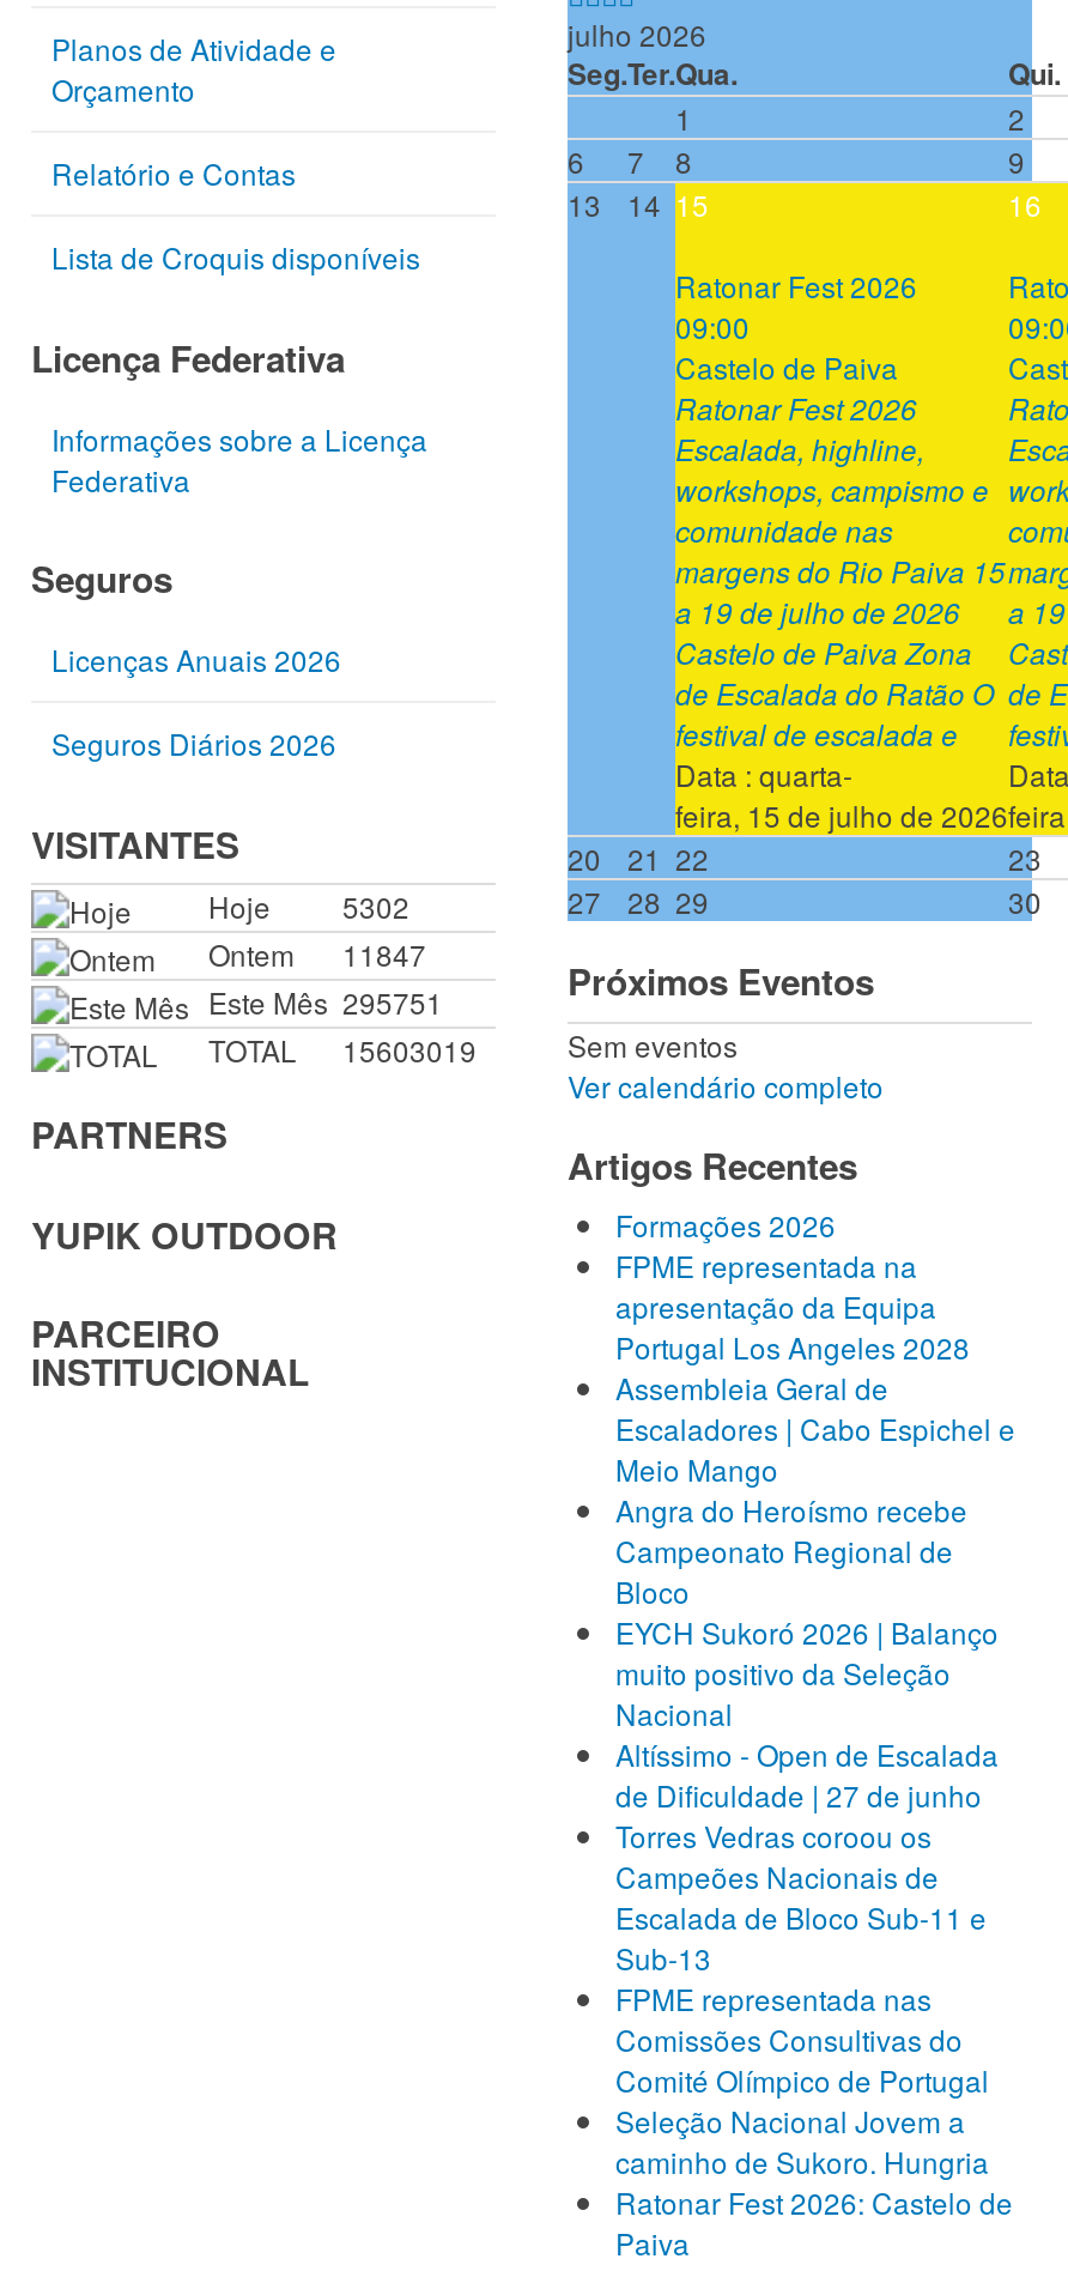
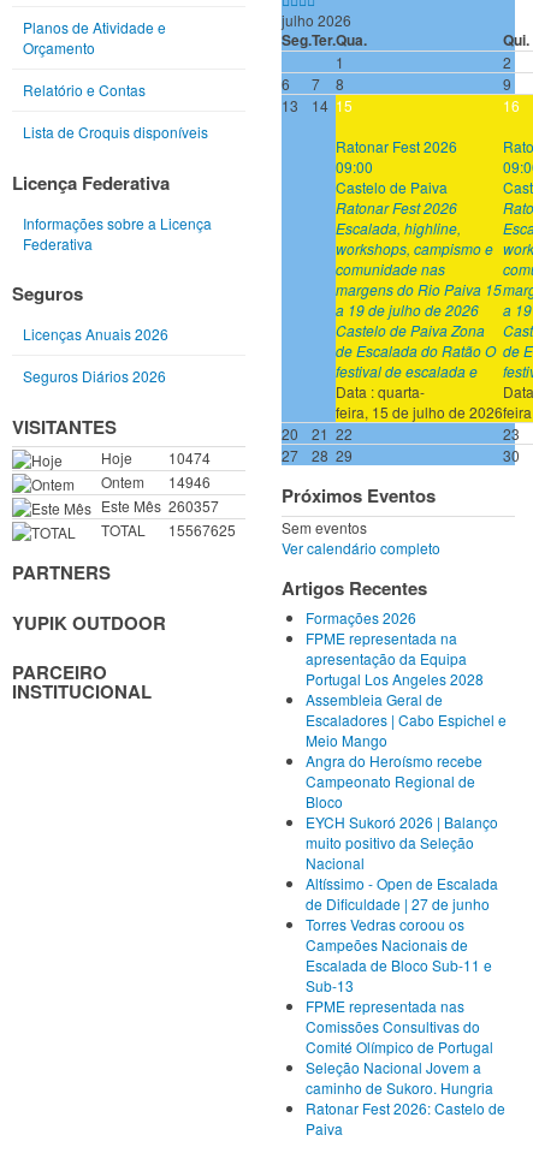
- Hoje 5302
+ Hoje 10474

- Ontem 11847
+ Ontem 14946

- Este Mês 295751
+ Este Mês 260357

- TOTAL 15603019
+ TOTAL 15567625
